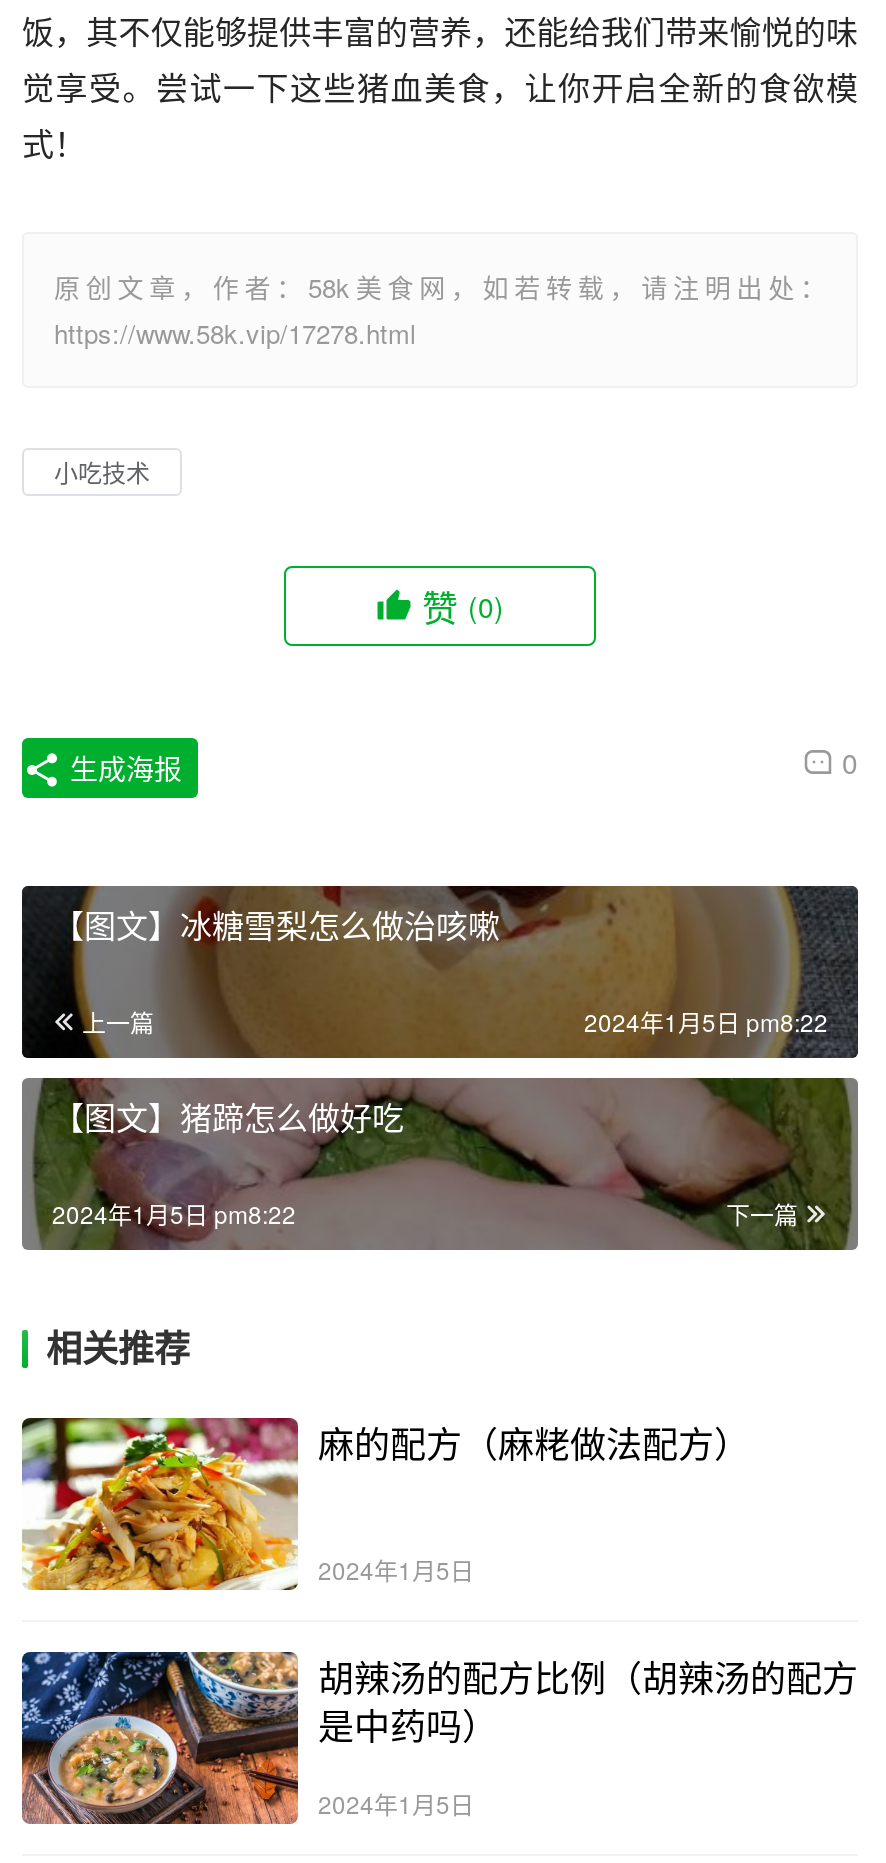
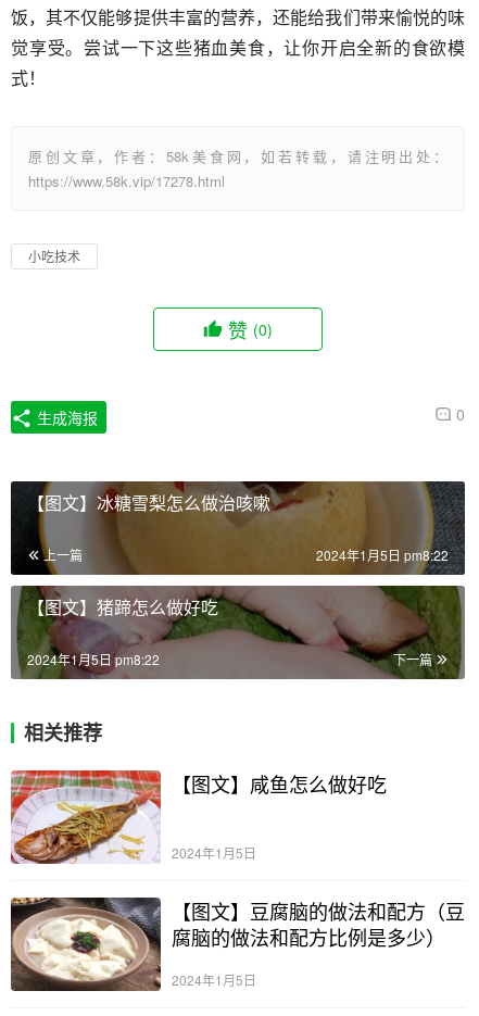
- [image]
- 麻的配方（麻粩做法配方）
+ [image]
+ 【图文】咸鱼怎么做好吃

- [image]
- 胡辣汤的配方比例（胡辣汤的配方
- 是中药吗）
+ [image]
+ 【图文】豆腐脑的做法和配方（豆
+ 腐脑的做法和配方比例是多少）
